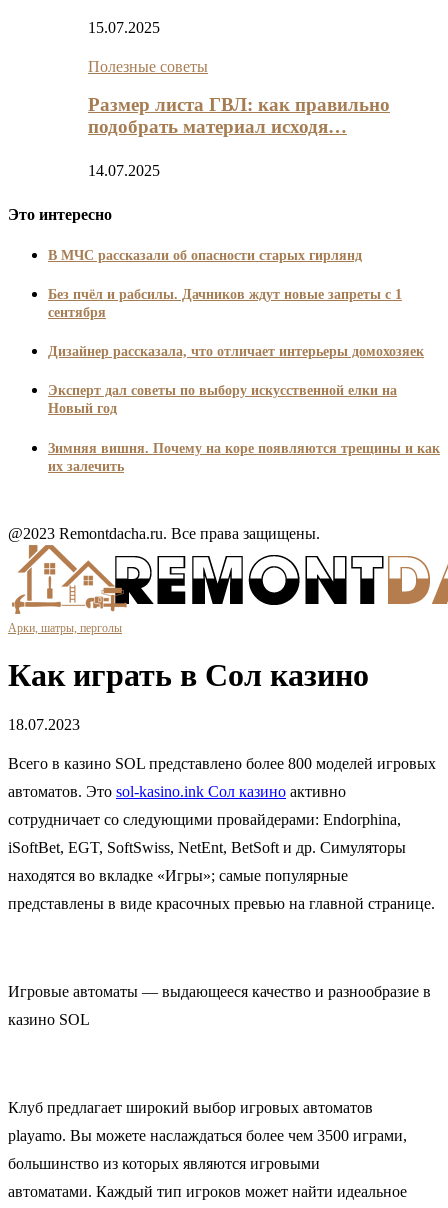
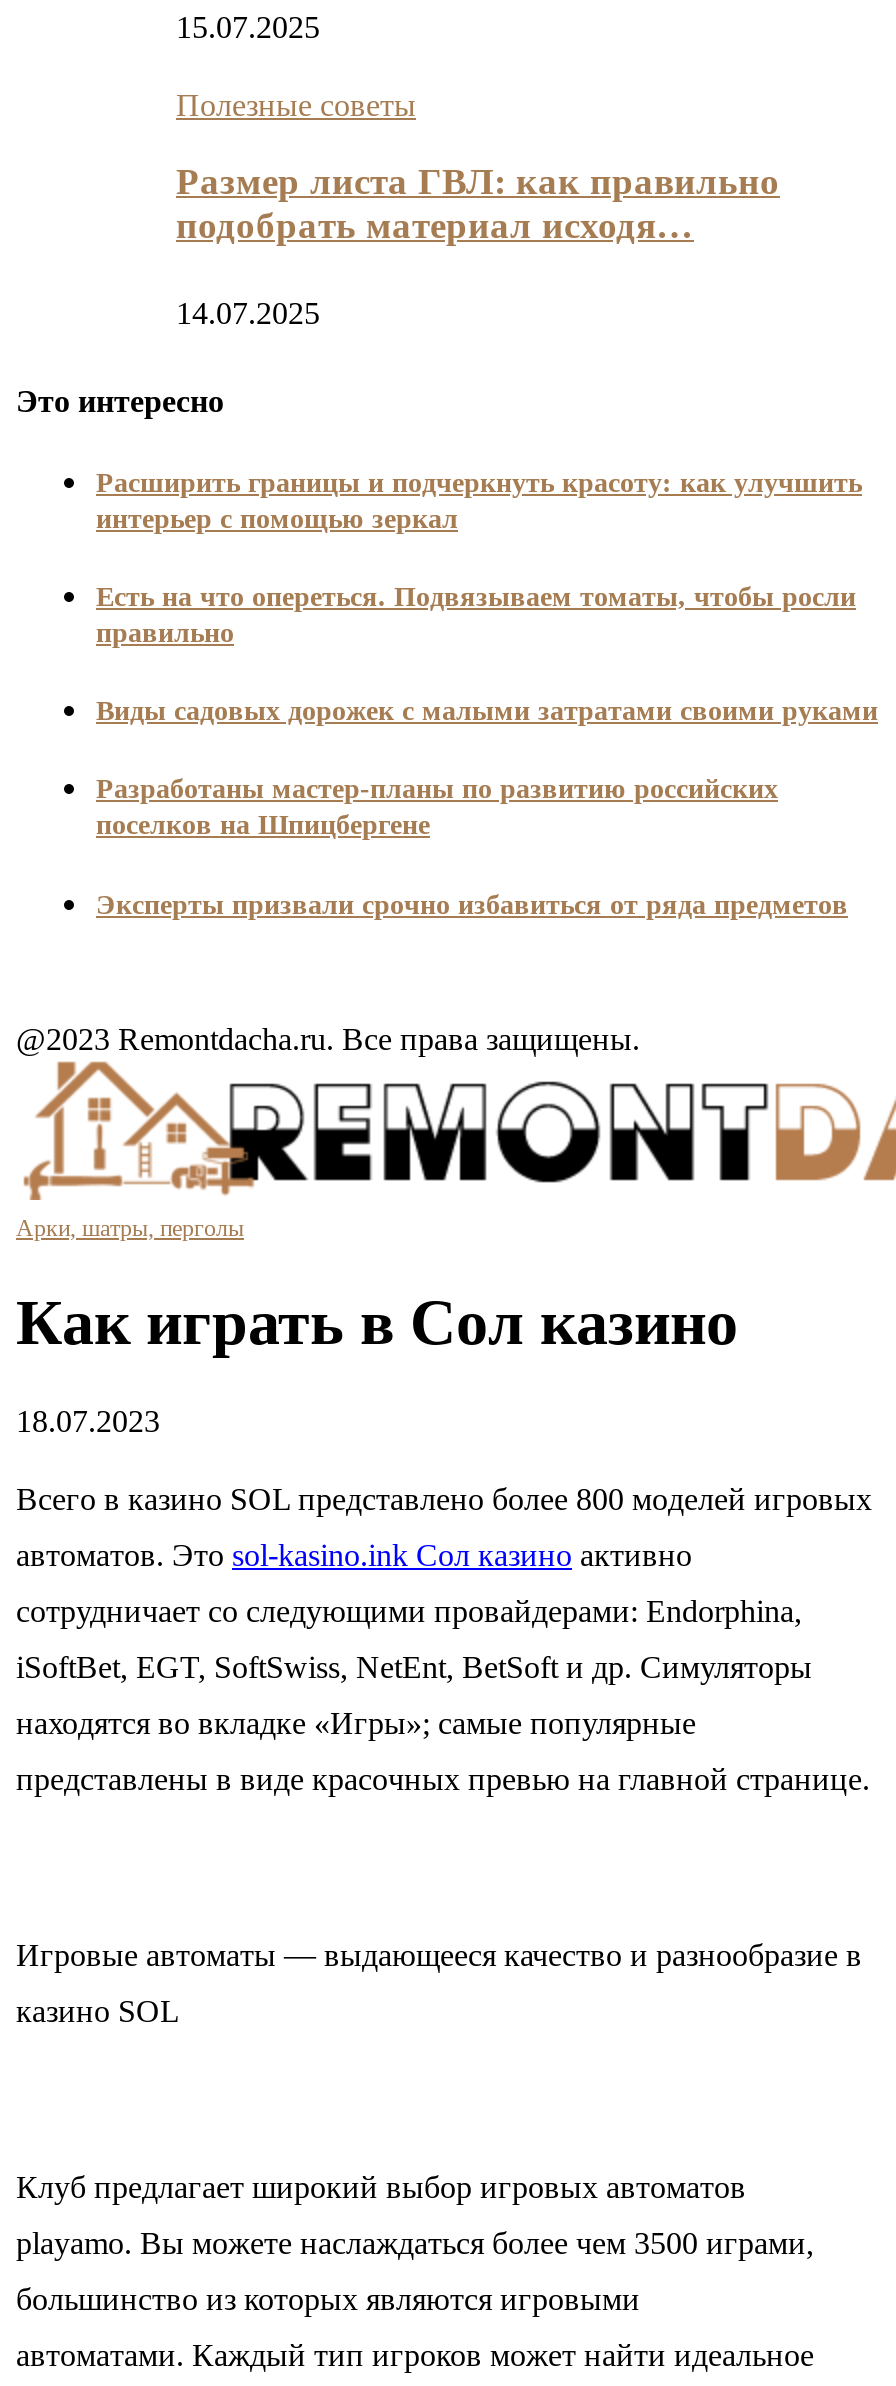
- В МЧС рассказали об опасности старых гирлянд
+ Расширить границы и подчеркнуть красоту: как улучшить
+ интерьер с помощью зеркал

- Без пчёл и рабсилы. Дачников ждут новые запреты с 1
- сентября
+ Есть на что опереться. Подвязываем томаты, чтобы росли
+ правильно

- Дизайнер рассказала, что отличает интерьеры домохозяек
+ Виды садовых дорожек с малыми затратами своими руками

- Эксперт дал советы по выбору искусственной елки на
- Новый год
+ Разработаны мастер-планы по развитию российских
+ поселков на Шпицбергене

- Зимняя вишня. Почему на коре появляются трещины и как
- их залечить
+ Эксперты призвали срочно избавиться от ряда предметов
